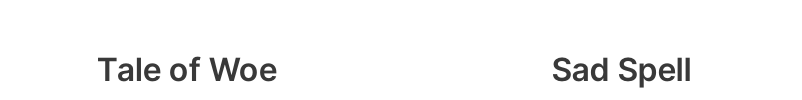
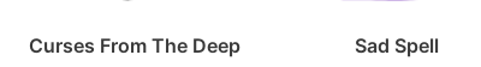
- Tale of Woe
+ Curses From The Deep
